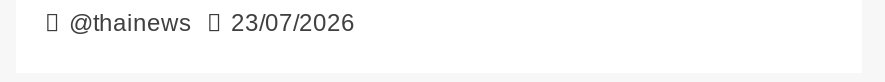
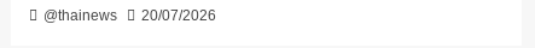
- @thainews 23/07/2026
+ @thainews 20/07/2026
